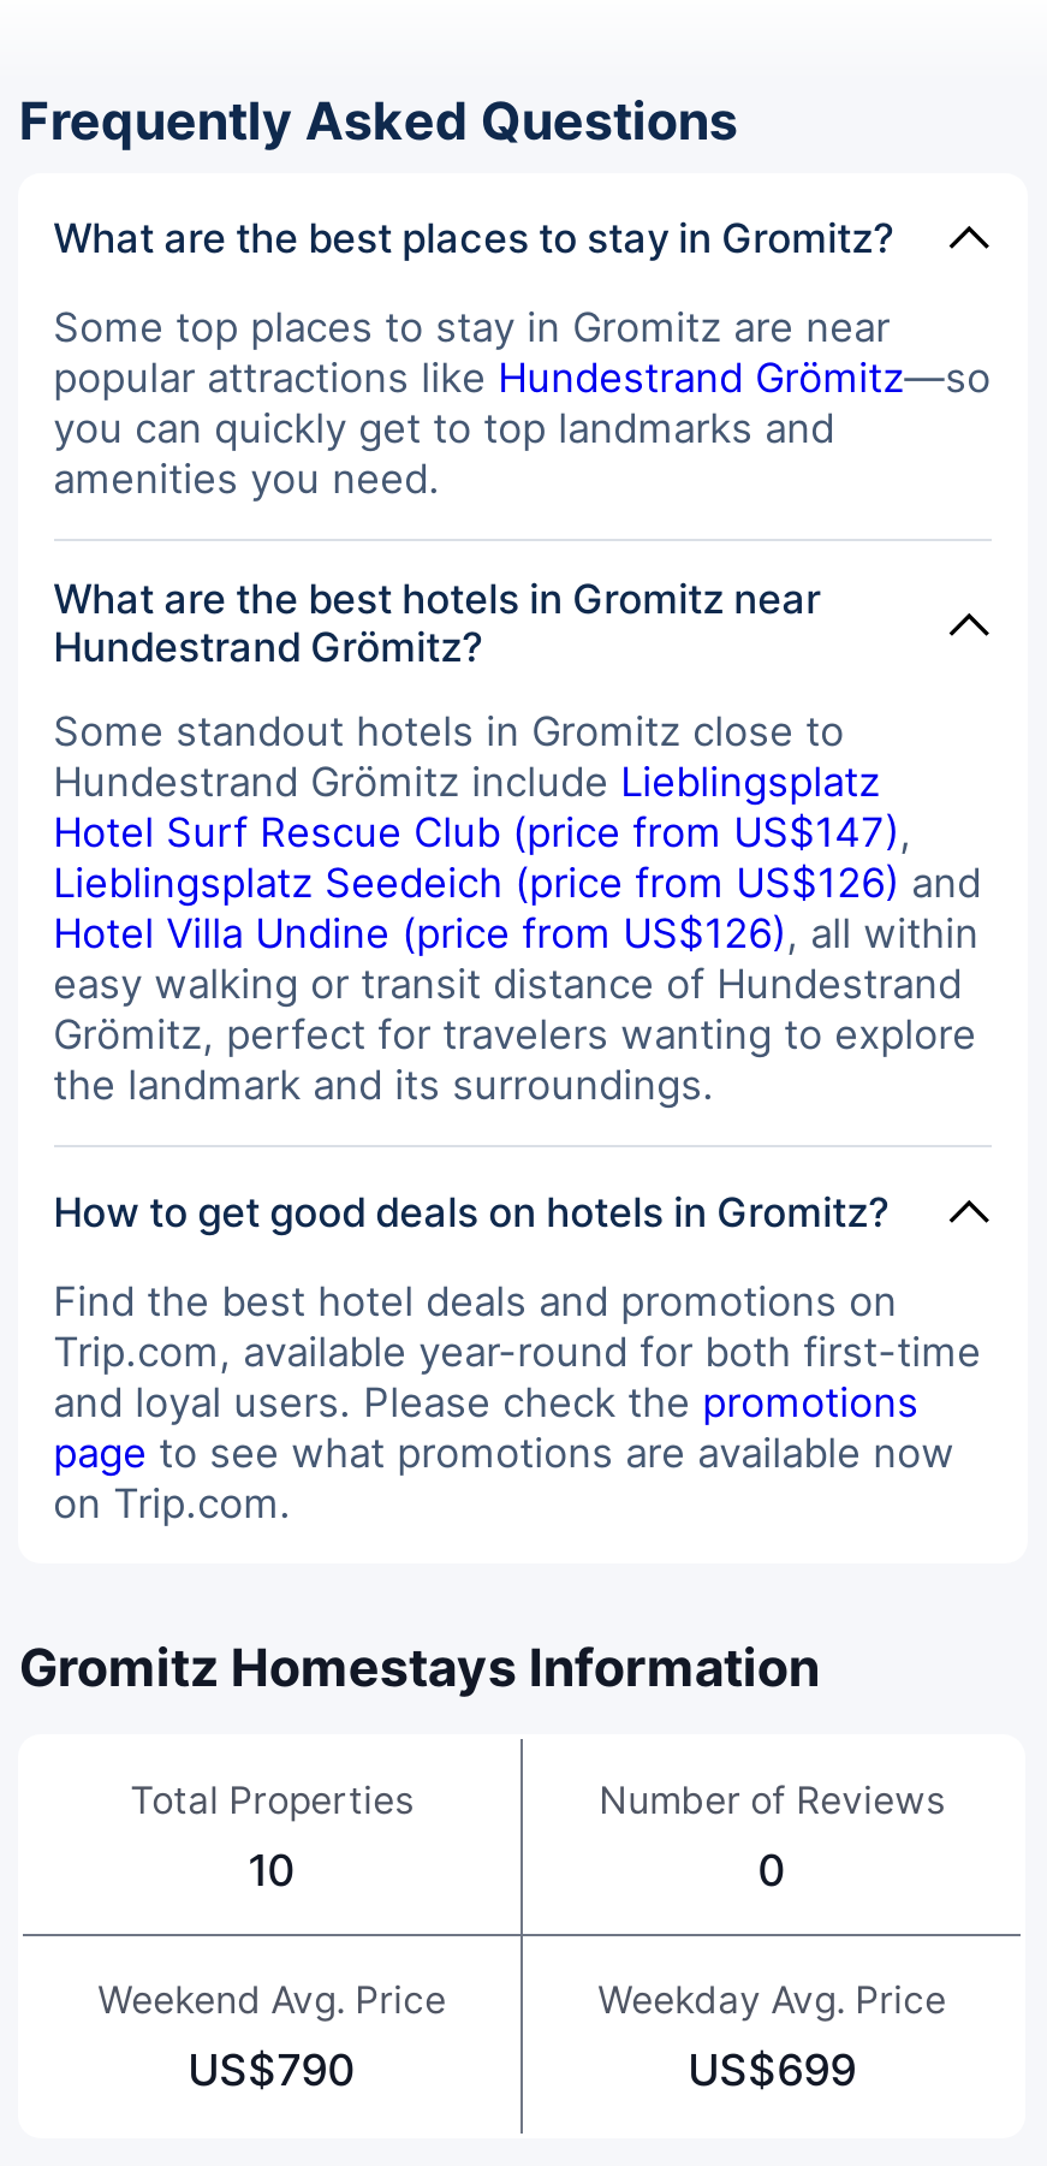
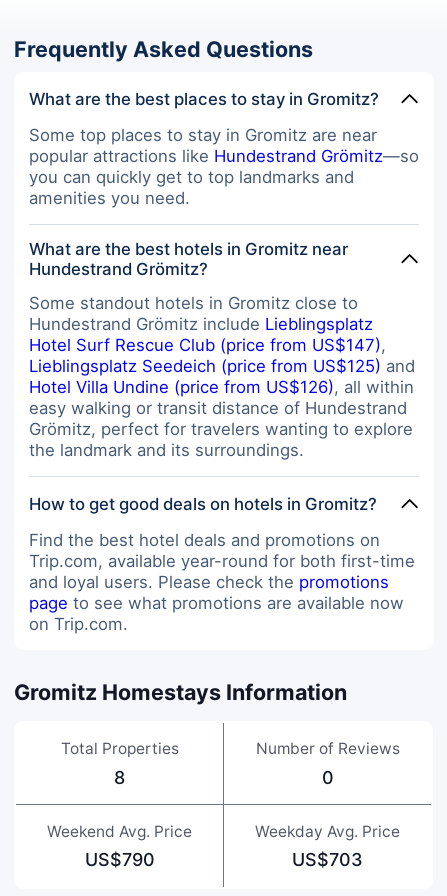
- Lieblingsplatz Seedeich (price from US$126) and
+ Lieblingsplatz Seedeich (price from US$125) and

- 10
+ 8

- US$699
+ US$703
